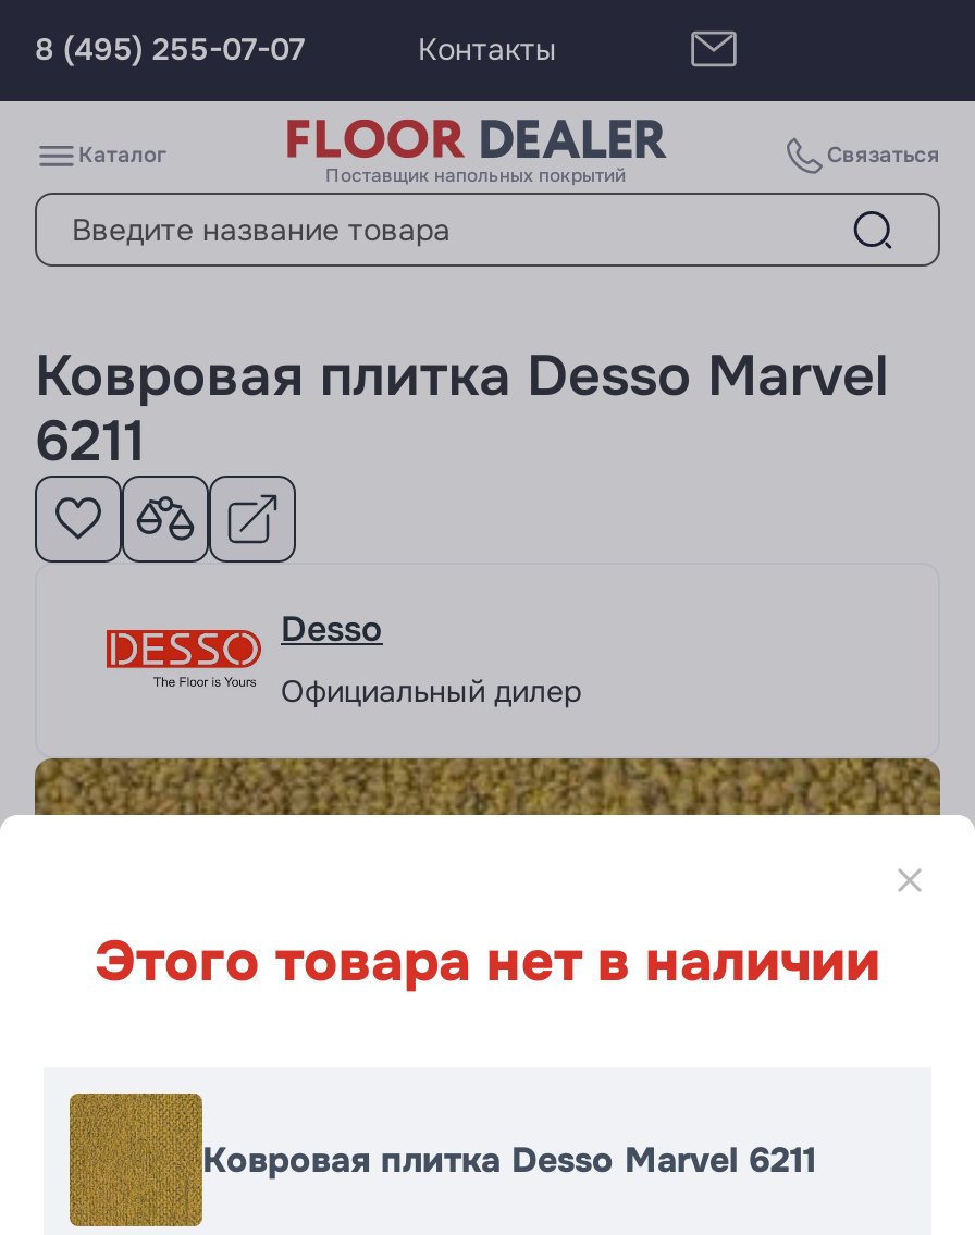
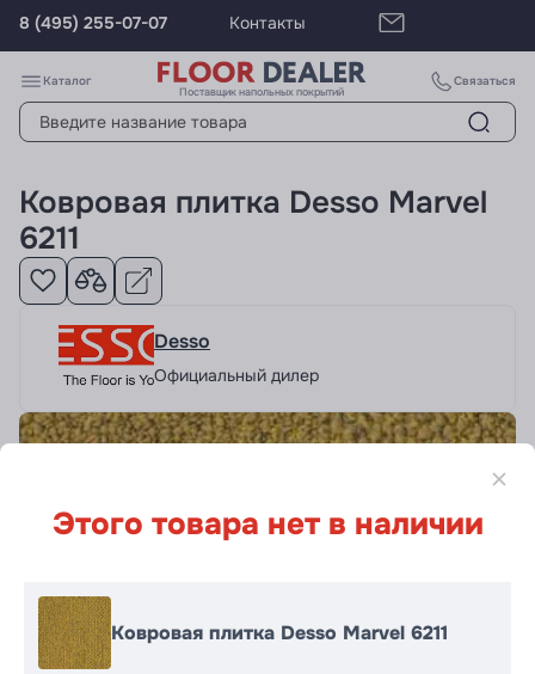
- [image]
+ [image]
